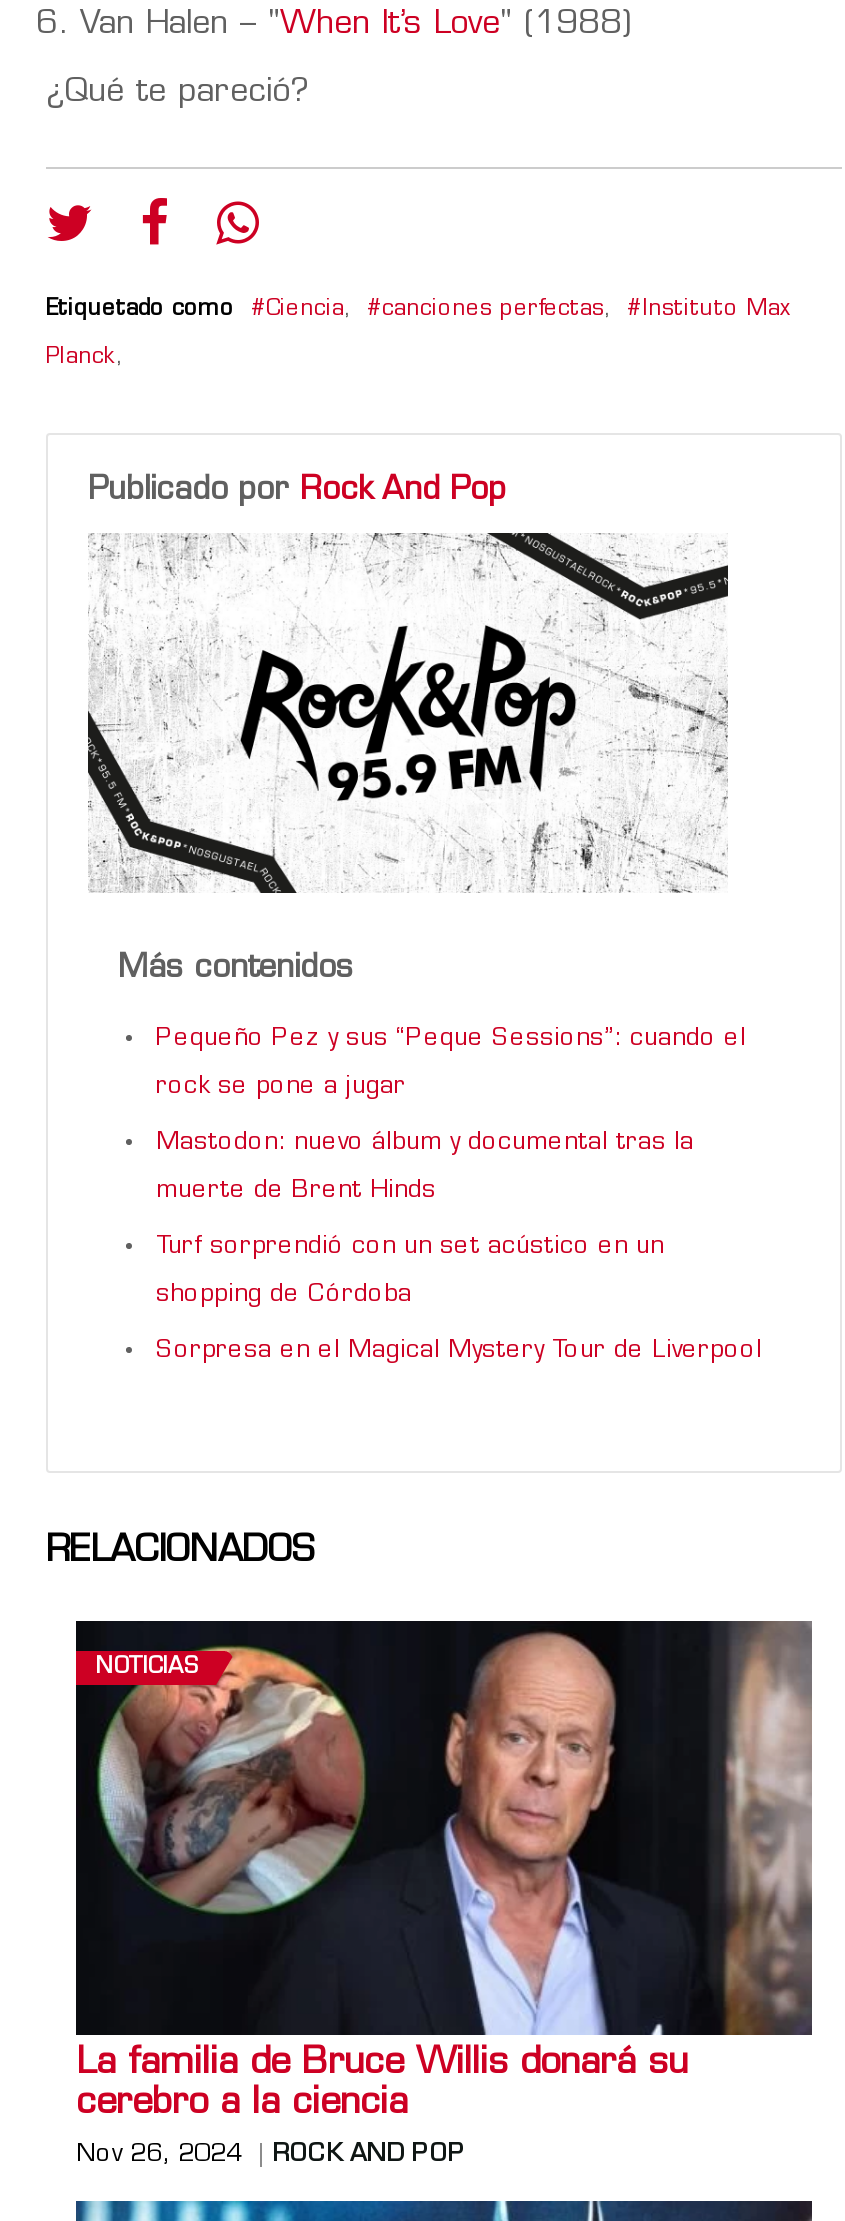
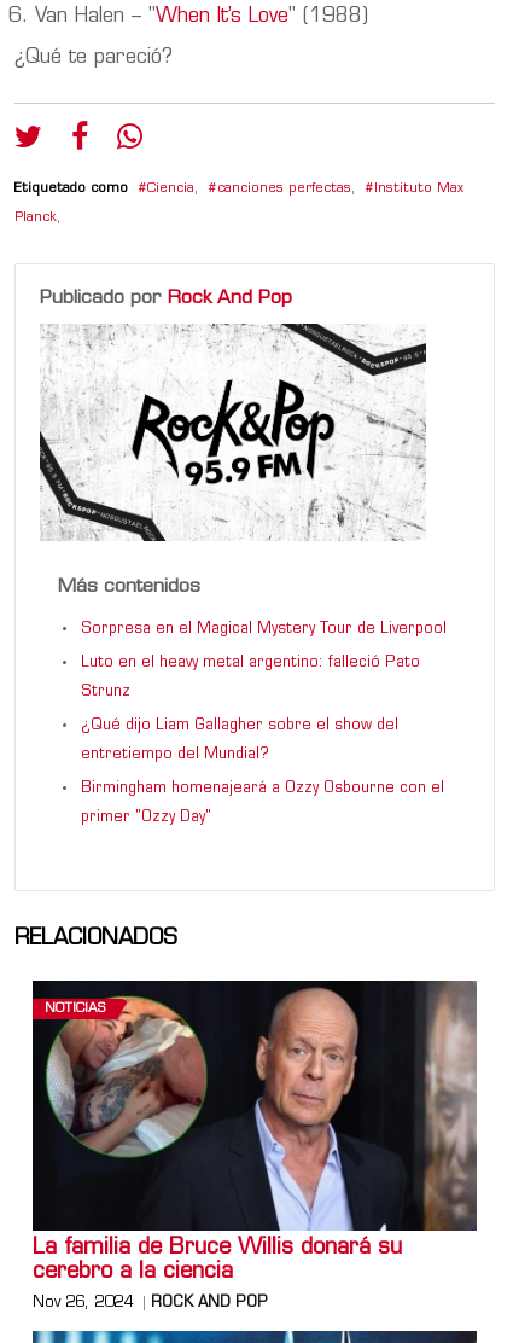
- Pequeño Pez y sus “Peque Sessions”: cuando el
- rock se pone a jugar
- Mastodon: nuevo álbum y documental tras la
- muerte de Brent Hinds
- Turf sorprendió con un set acústico en un
- shopping de Córdoba

moved up: Sorpresa en el Magical Mystery Tour de Liverpool

+ Luto en el heavy metal argentino: falleció Pato
+ Strunz
+ ¿Qué dijo Liam Gallagher sobre el show del
+ entretiempo del Mundial?
+ Birmingham homenajeará a Ozzy Osbourne con el
+ primer "Ozzy Day"
